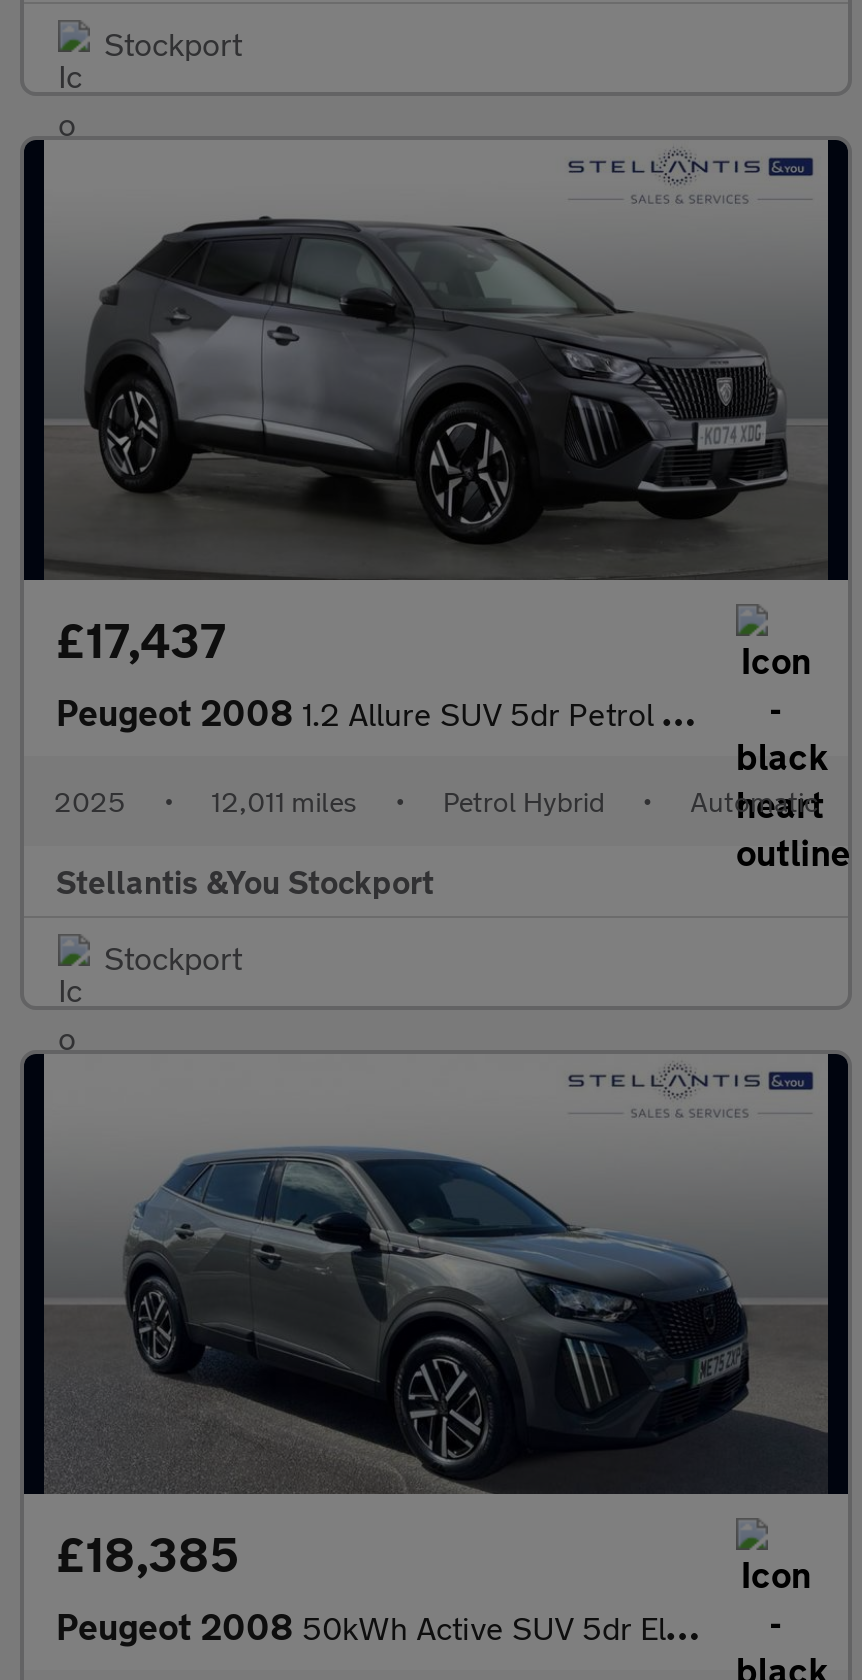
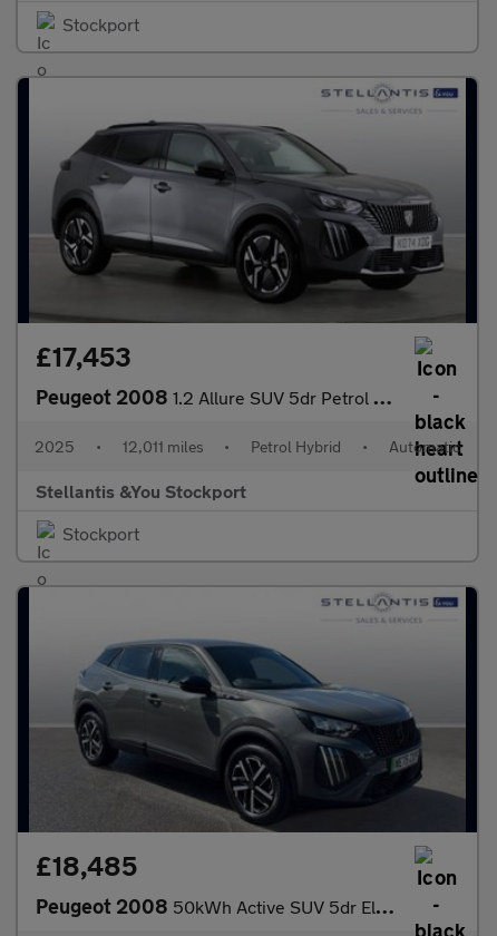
- £17,437
+ £17,453

- £18,385
+ £18,485
